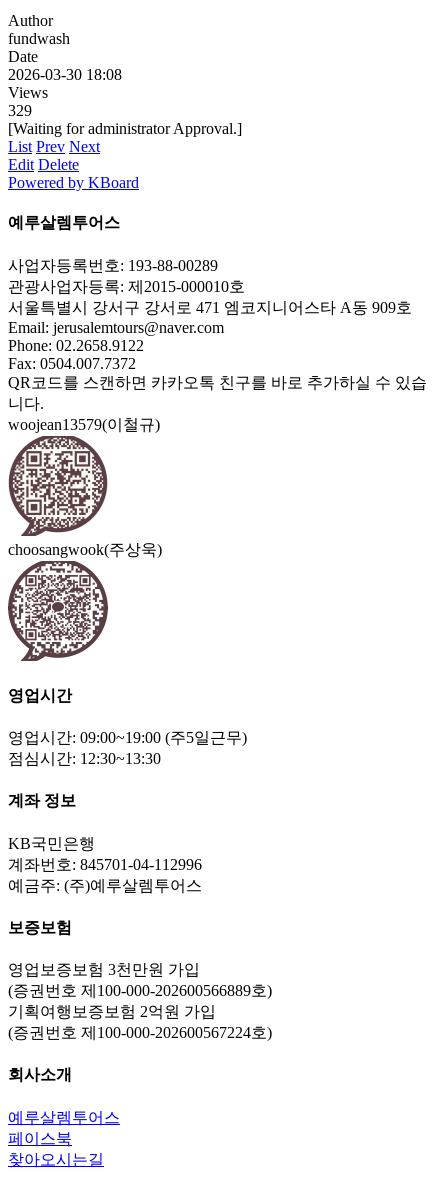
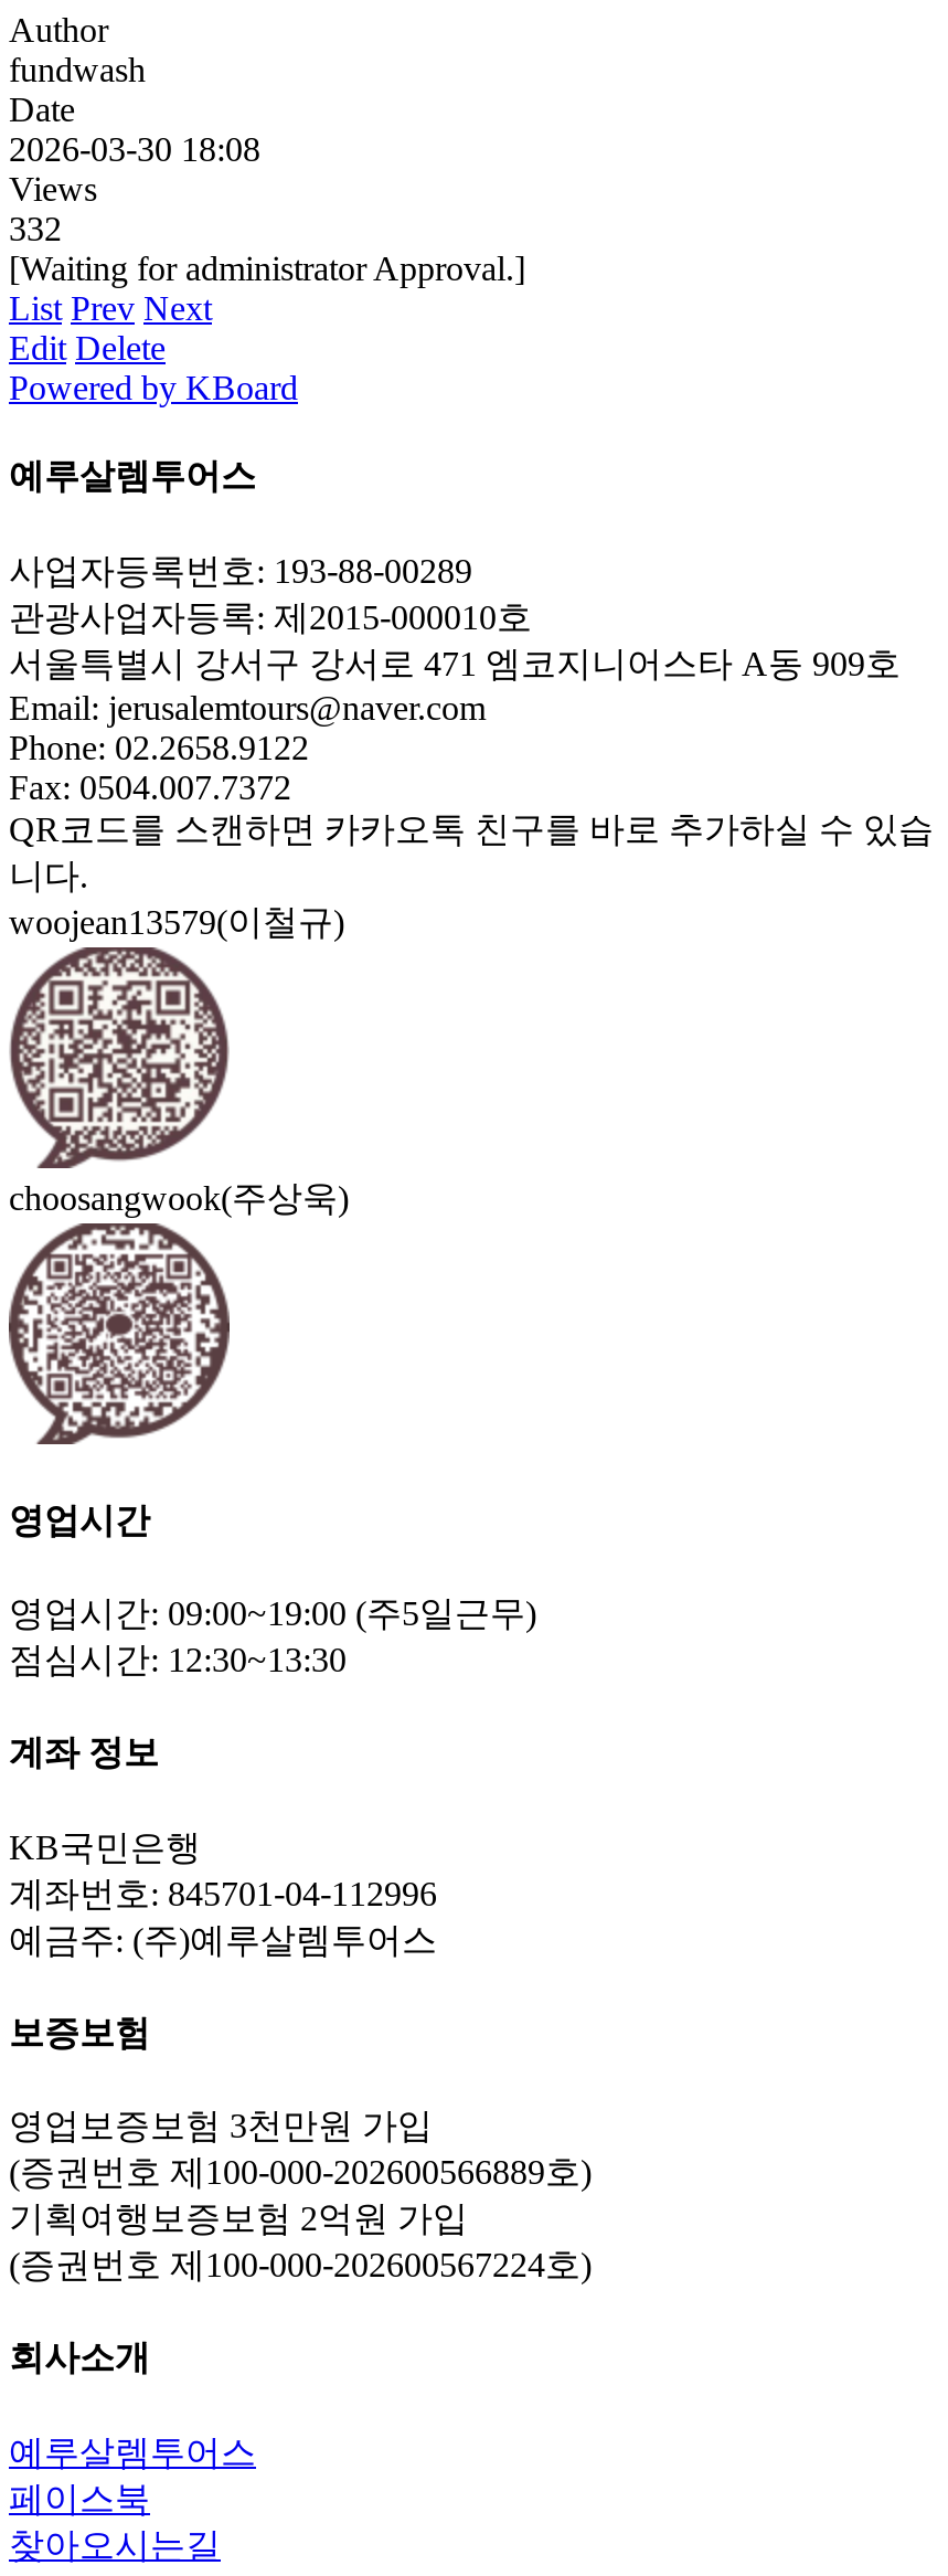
- 329
+ 332
